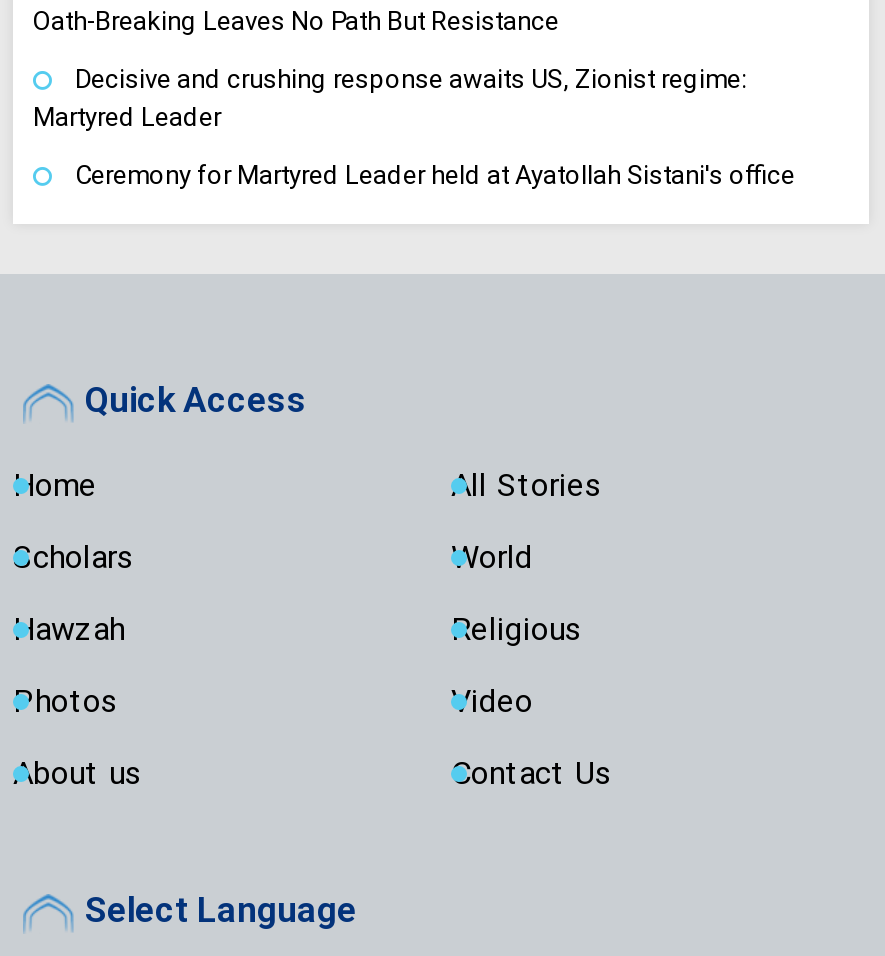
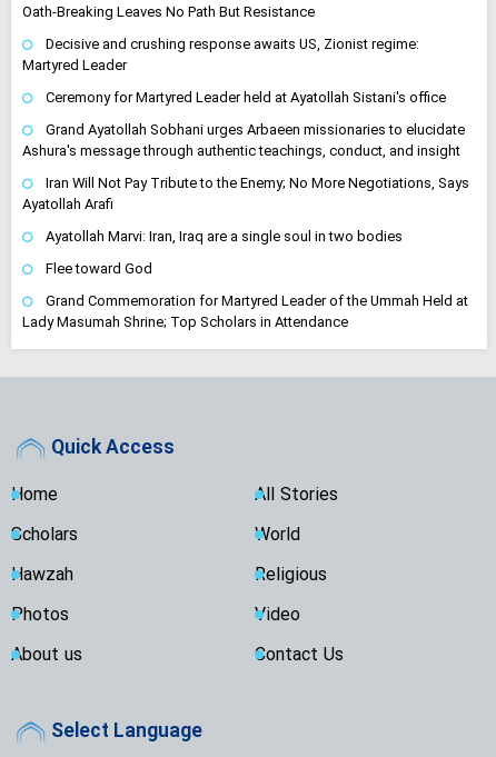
+ Grand Ayatollah Sobhani urges Arbaeen missionaries to elucidate
+ Ashura's message through authentic teachings, conduct, and insight
+ Iran Will Not Pay Tribute to the Enemy; No More Negotiations, Says
+ Ayatollah Arafi
+ Ayatollah Marvi: Iran, Iraq are a single soul in two bodies
+ Flee toward God
+ Grand Commemoration for Martyred Leader of the Ummah Held at
+ Lady Masumah Shrine; Top Scholars in Attendance
